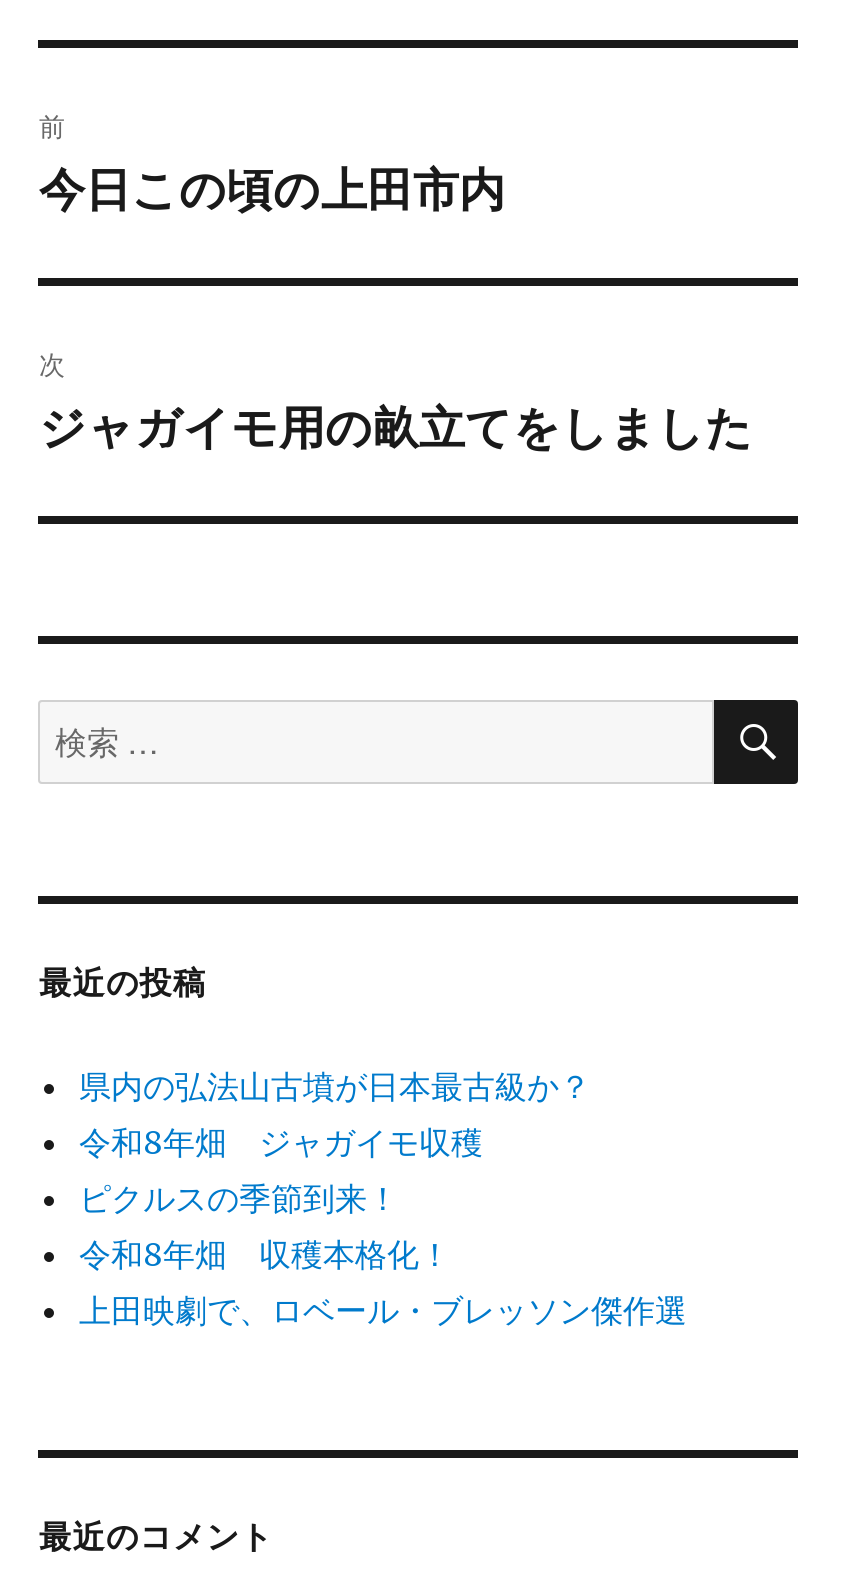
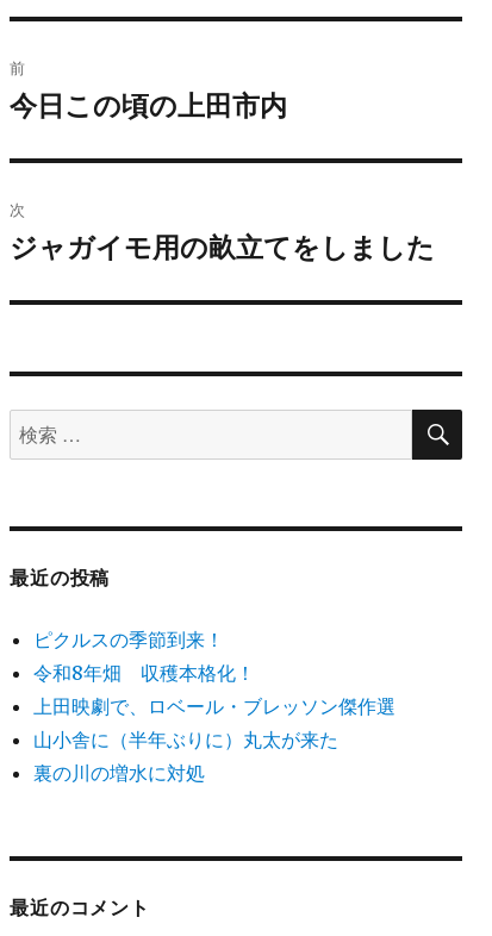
- 県内の弘法山古墳が日本最古級か？
- 令和8年畑 ジャガイモ収穫

moved up: ピクルスの季節到来！ | 令和8年畑 収穫本格化！ | 上田映劇で、ロベール・ブレッソン傑作選

+ 山小舎に（半年ぶりに）丸太が来た
+ 裏の川の増水に対処
